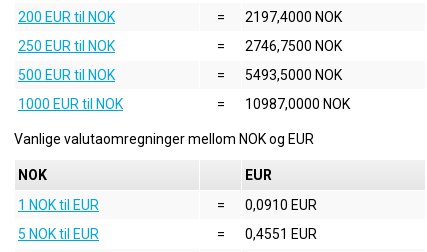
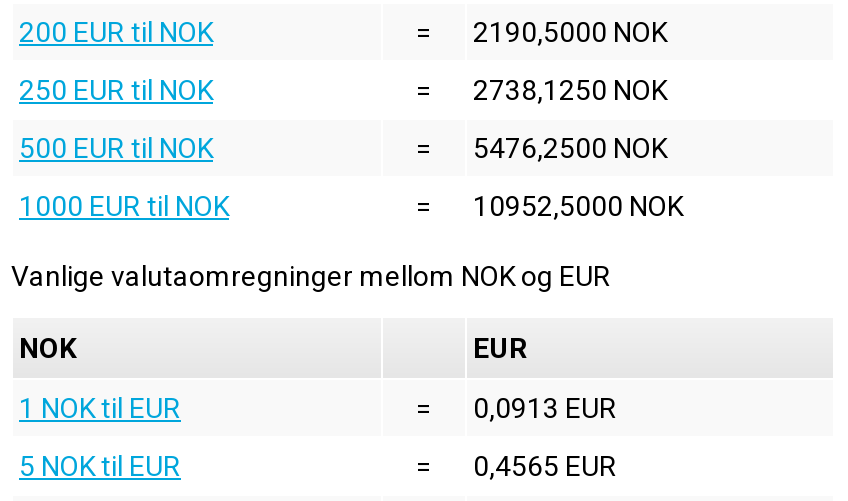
- 2197,4000 NOK
+ 2190,5000 NOK

- 2746,7500 NOK
+ 2738,1250 NOK

- 5493,5000 NOK
+ 5476,2500 NOK

- 10987,0000 NOK
+ 10952,5000 NOK

- 0,0910 EUR
+ 0,0913 EUR

- 0,4551 EUR
+ 0,4565 EUR
